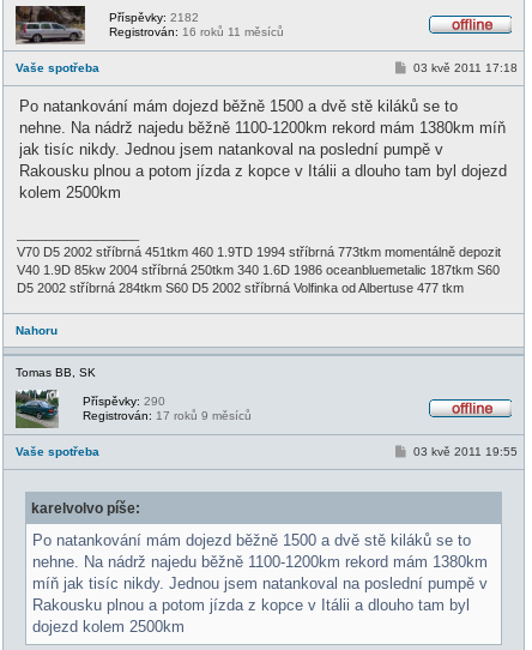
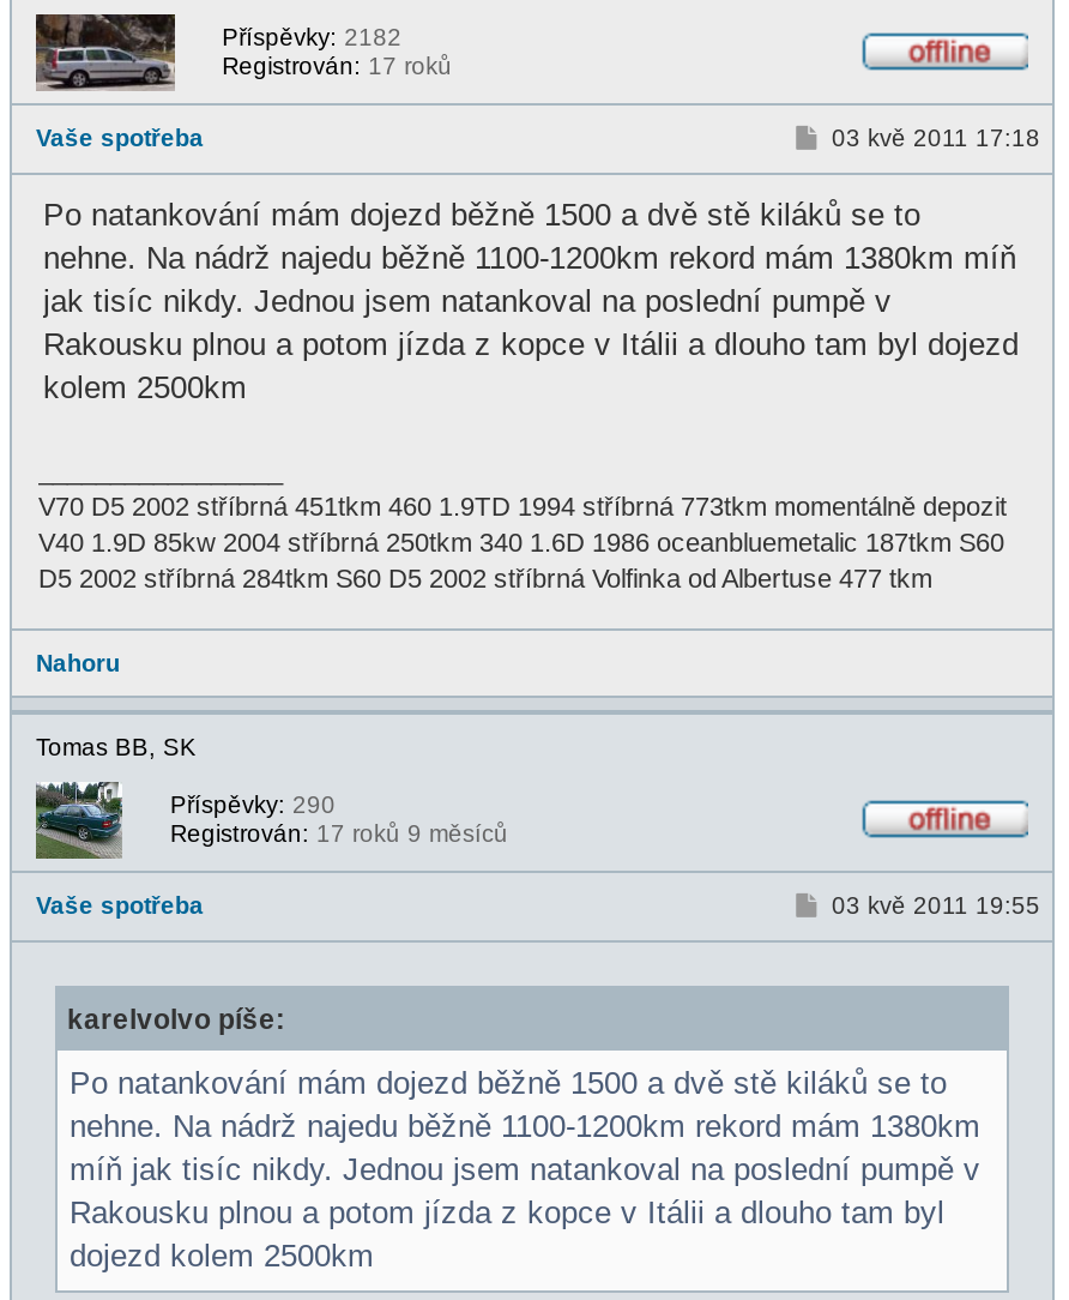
- Registrován: 16 roků 11 měsíců
+ Registrován: 17 roků
